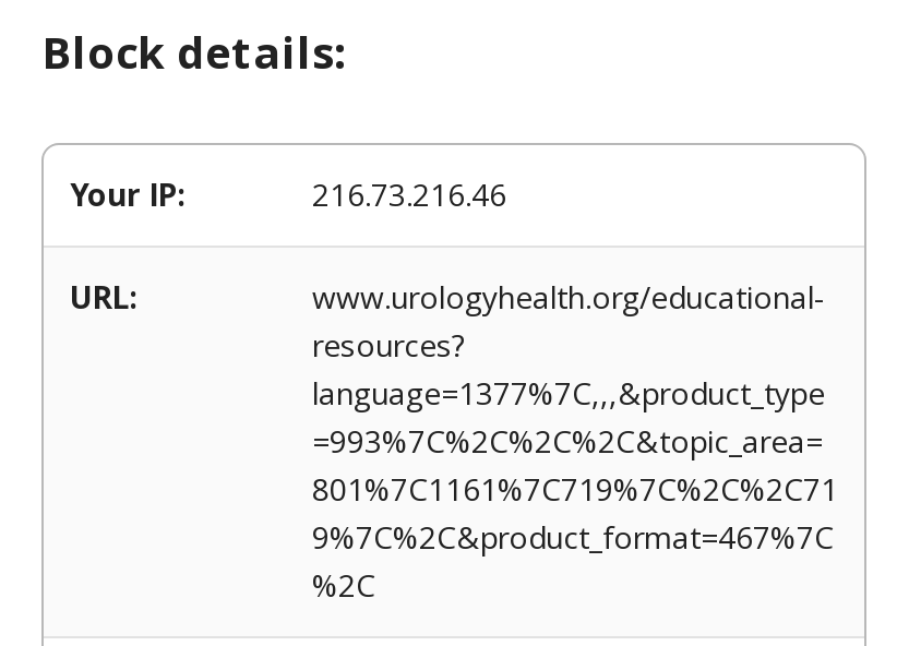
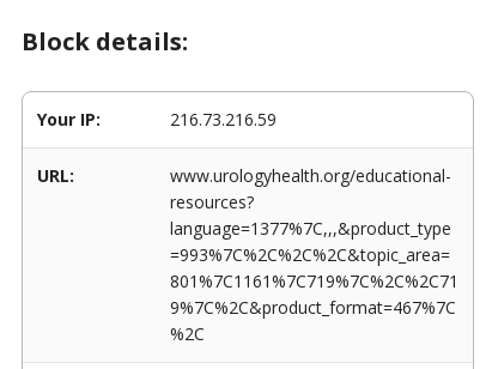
- 216.73.216.46
+ 216.73.216.59
